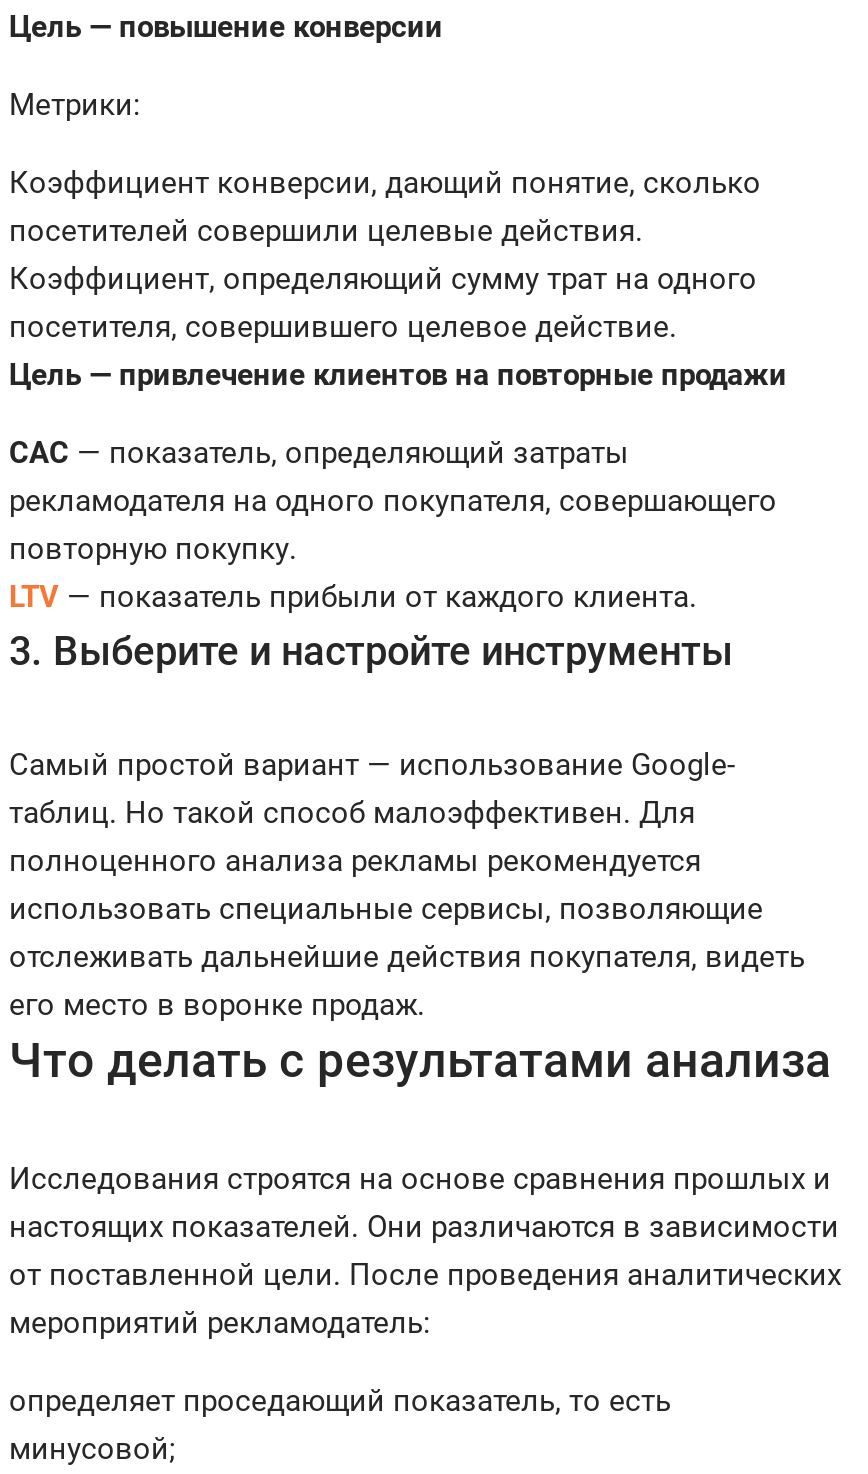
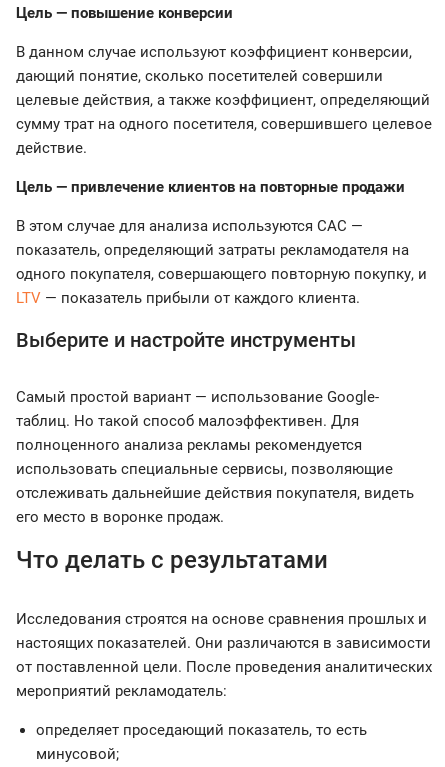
- Метрики:
- Коэффициент конверсии, дающий понятие, сколько
- посетителей совершили целевые действия.
- Коэффициент, определяющий сумму трат на одного
- посетителя, совершившего целевое действие.
+ В данном случае используют коэффициент конверсии,
+ дающий понятие, сколько посетителей совершили
+ целевые действия, а также коэффициент, определяющий
+ сумму трат на одного посетителя, совершившего целевое
+ действие.

- CAC — показатель, определяющий затраты
- рекламодателя на одного покупателя, совершающего
- повторную покупку.
+ В этом случае для анализа используются CAC —
+ показатель, определяющий затраты рекламодателя на
+ одного покупателя, совершающего повторную покупку, и

- 3. Выберите и настройте инструменты
+ Выберите и настройте инструменты

- Что делать с результатами анализа
+ Что делать с результатами
